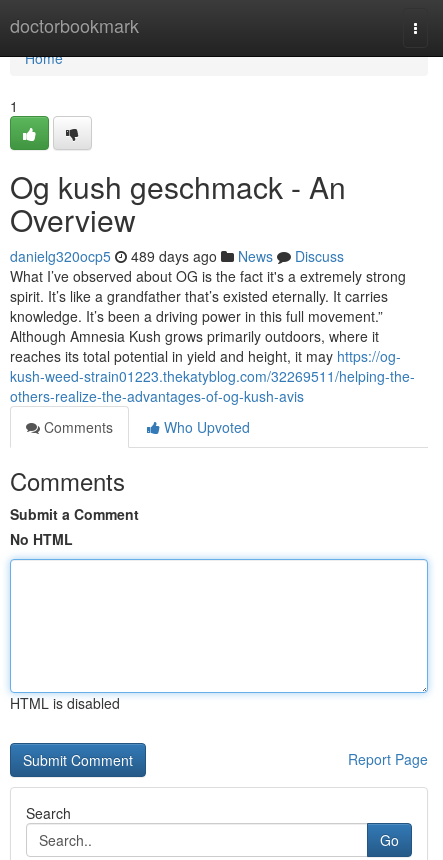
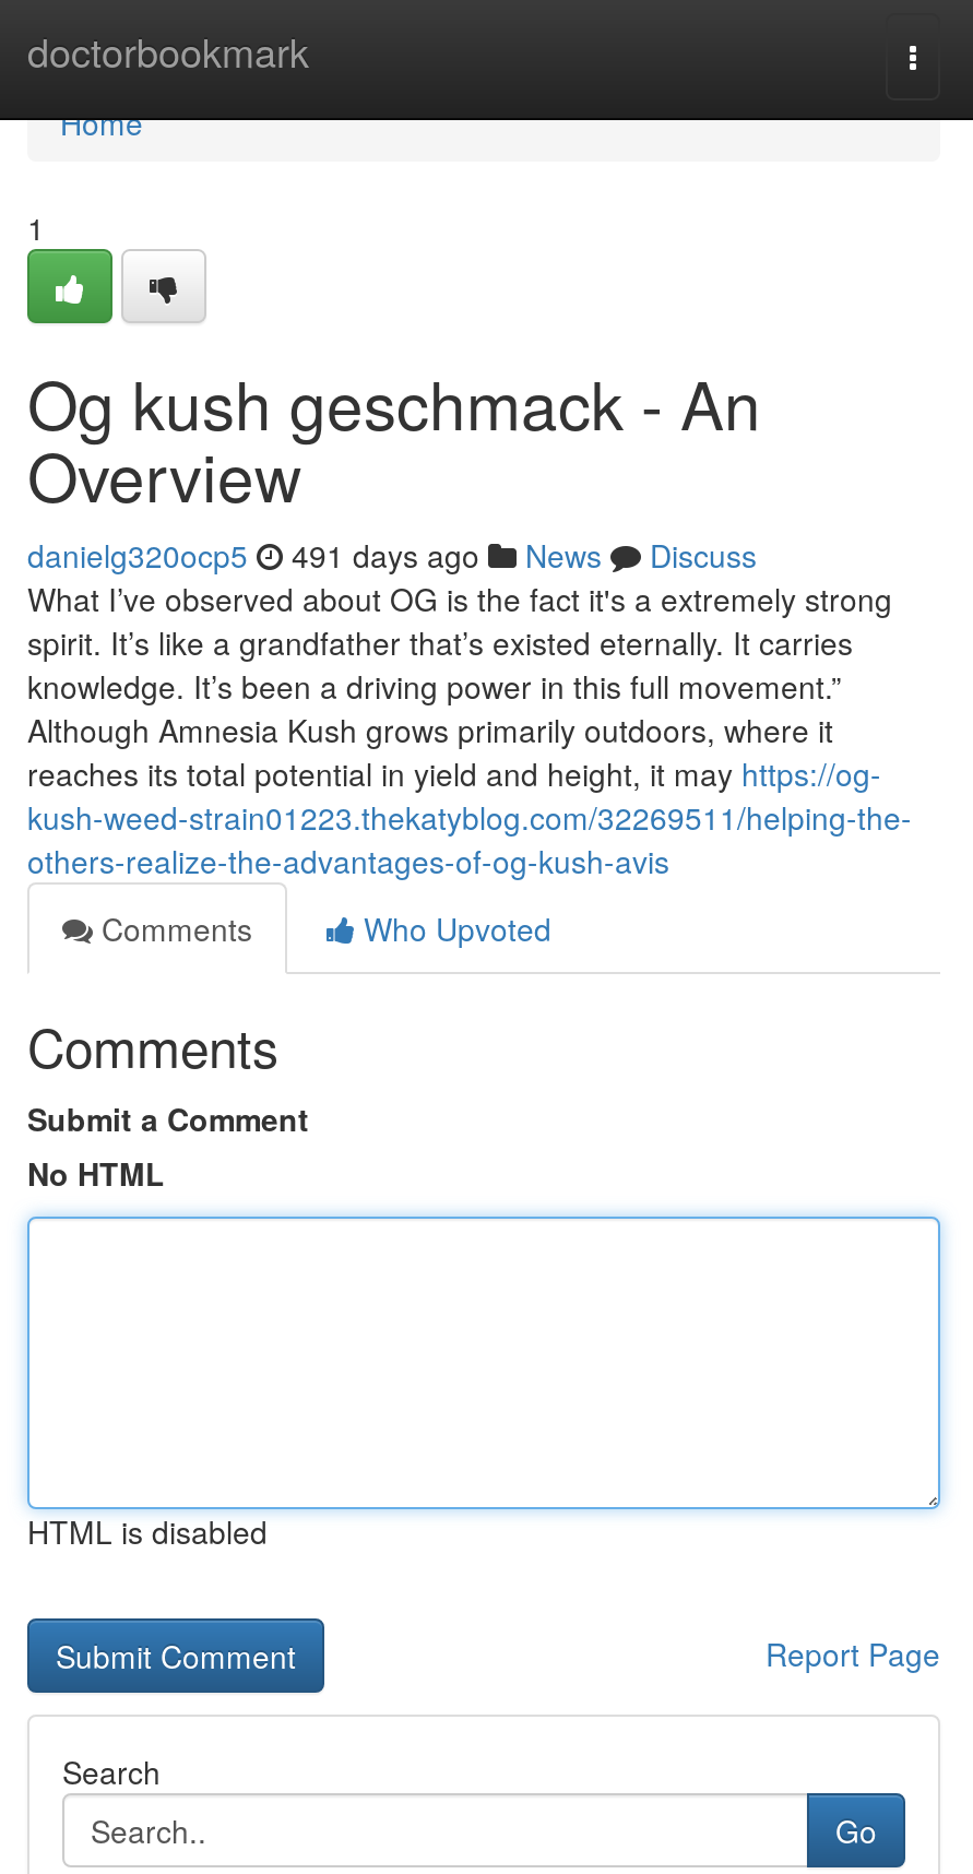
- danielg320ocp5 489 days ago News Discuss
+ danielg320ocp5 491 days ago News Discuss
